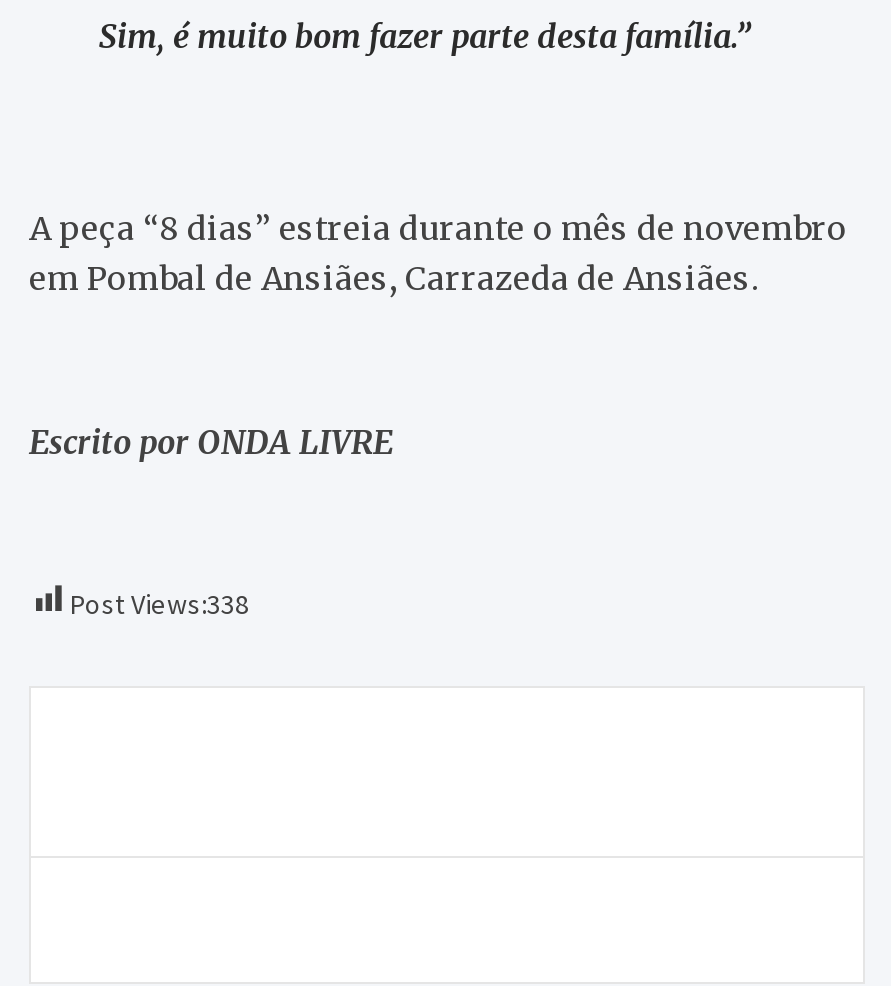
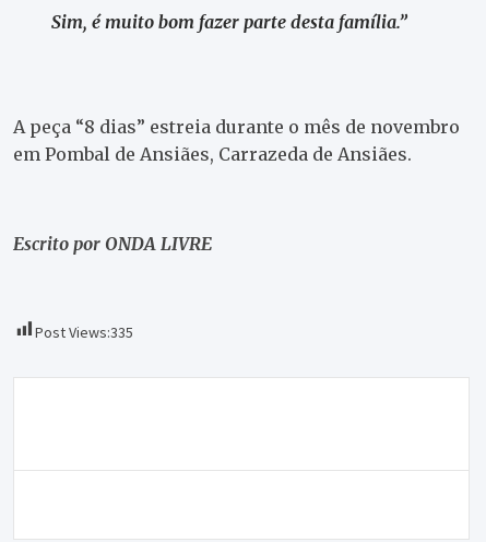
- Post Views:338
+ Post Views:335
